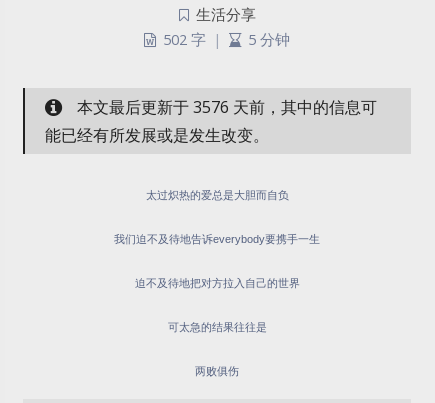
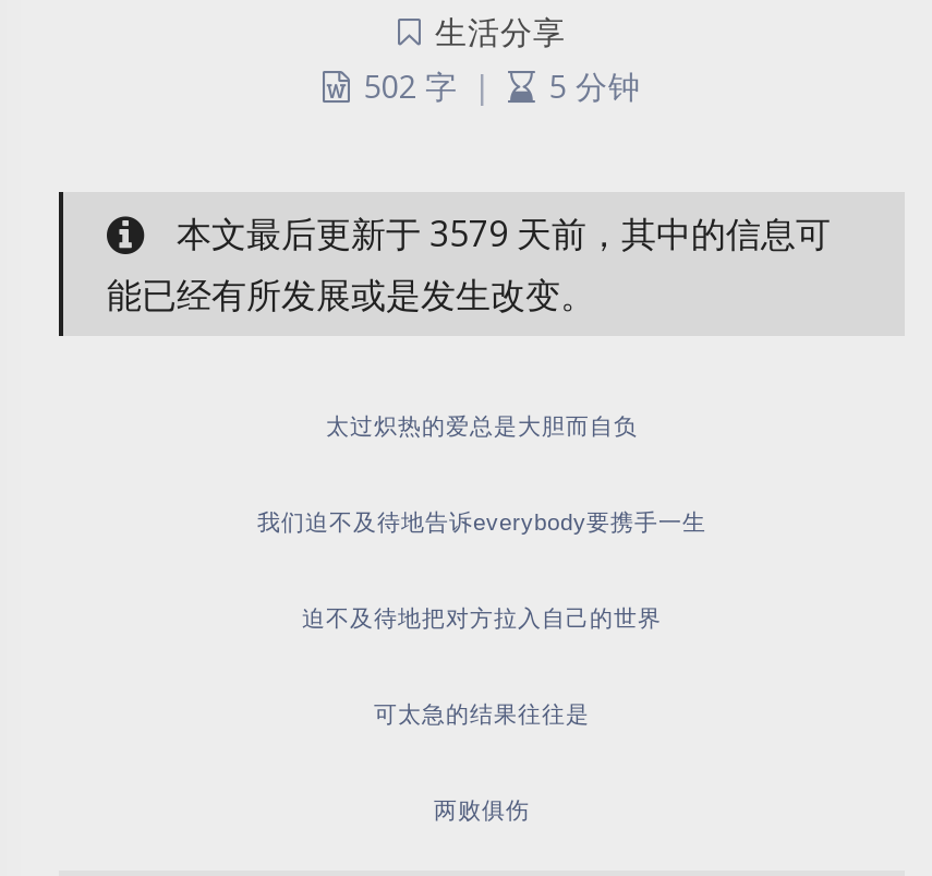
- 本文最后更新于 3576 天前，其中的信息可
+ 本文最后更新于 3579 天前，其中的信息可
